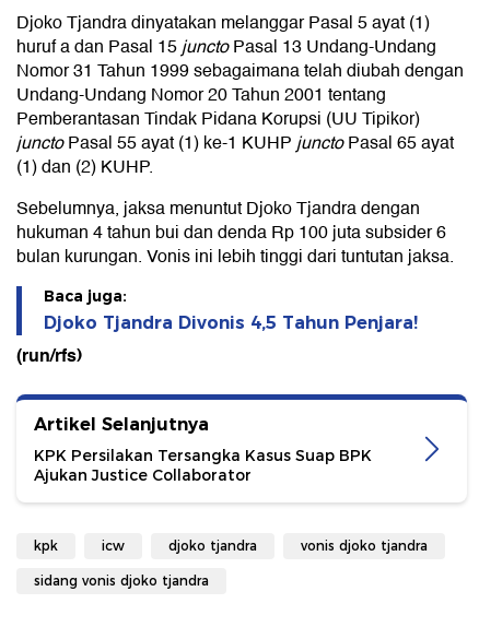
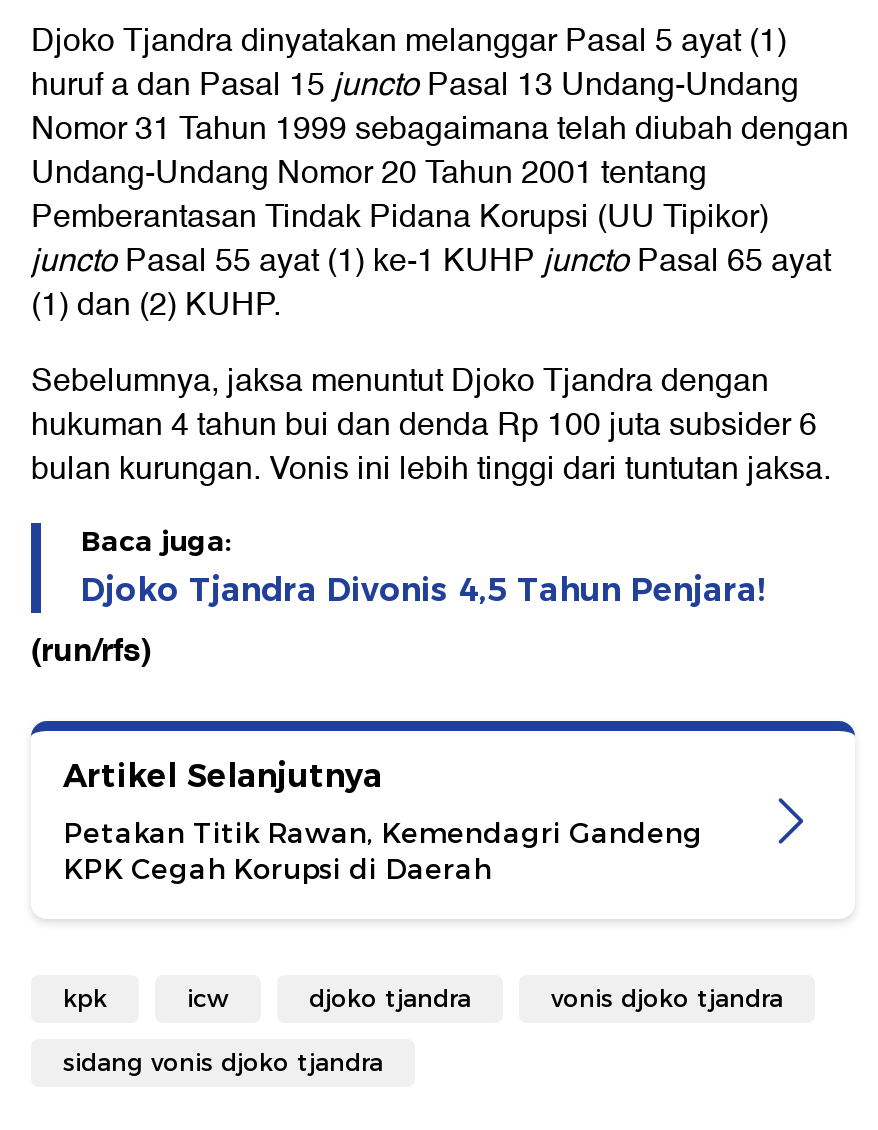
- KPK Persilakan Tersangka Kasus Suap BPK
- Ajukan Justice Collaborator
+ Petakan Titik Rawan, Kemendagri Gandeng
+ KPK Cegah Korupsi di Daerah
